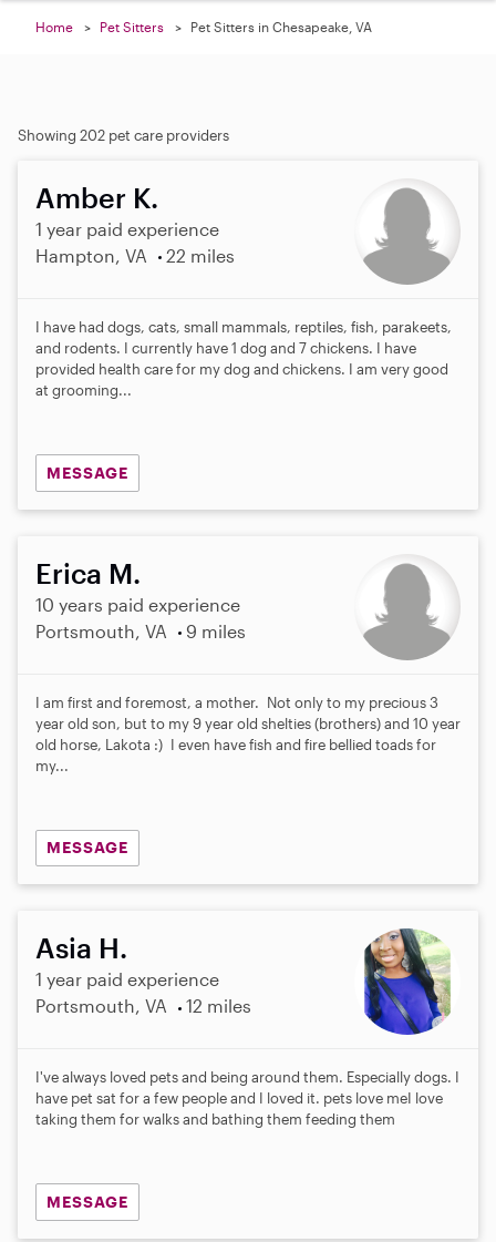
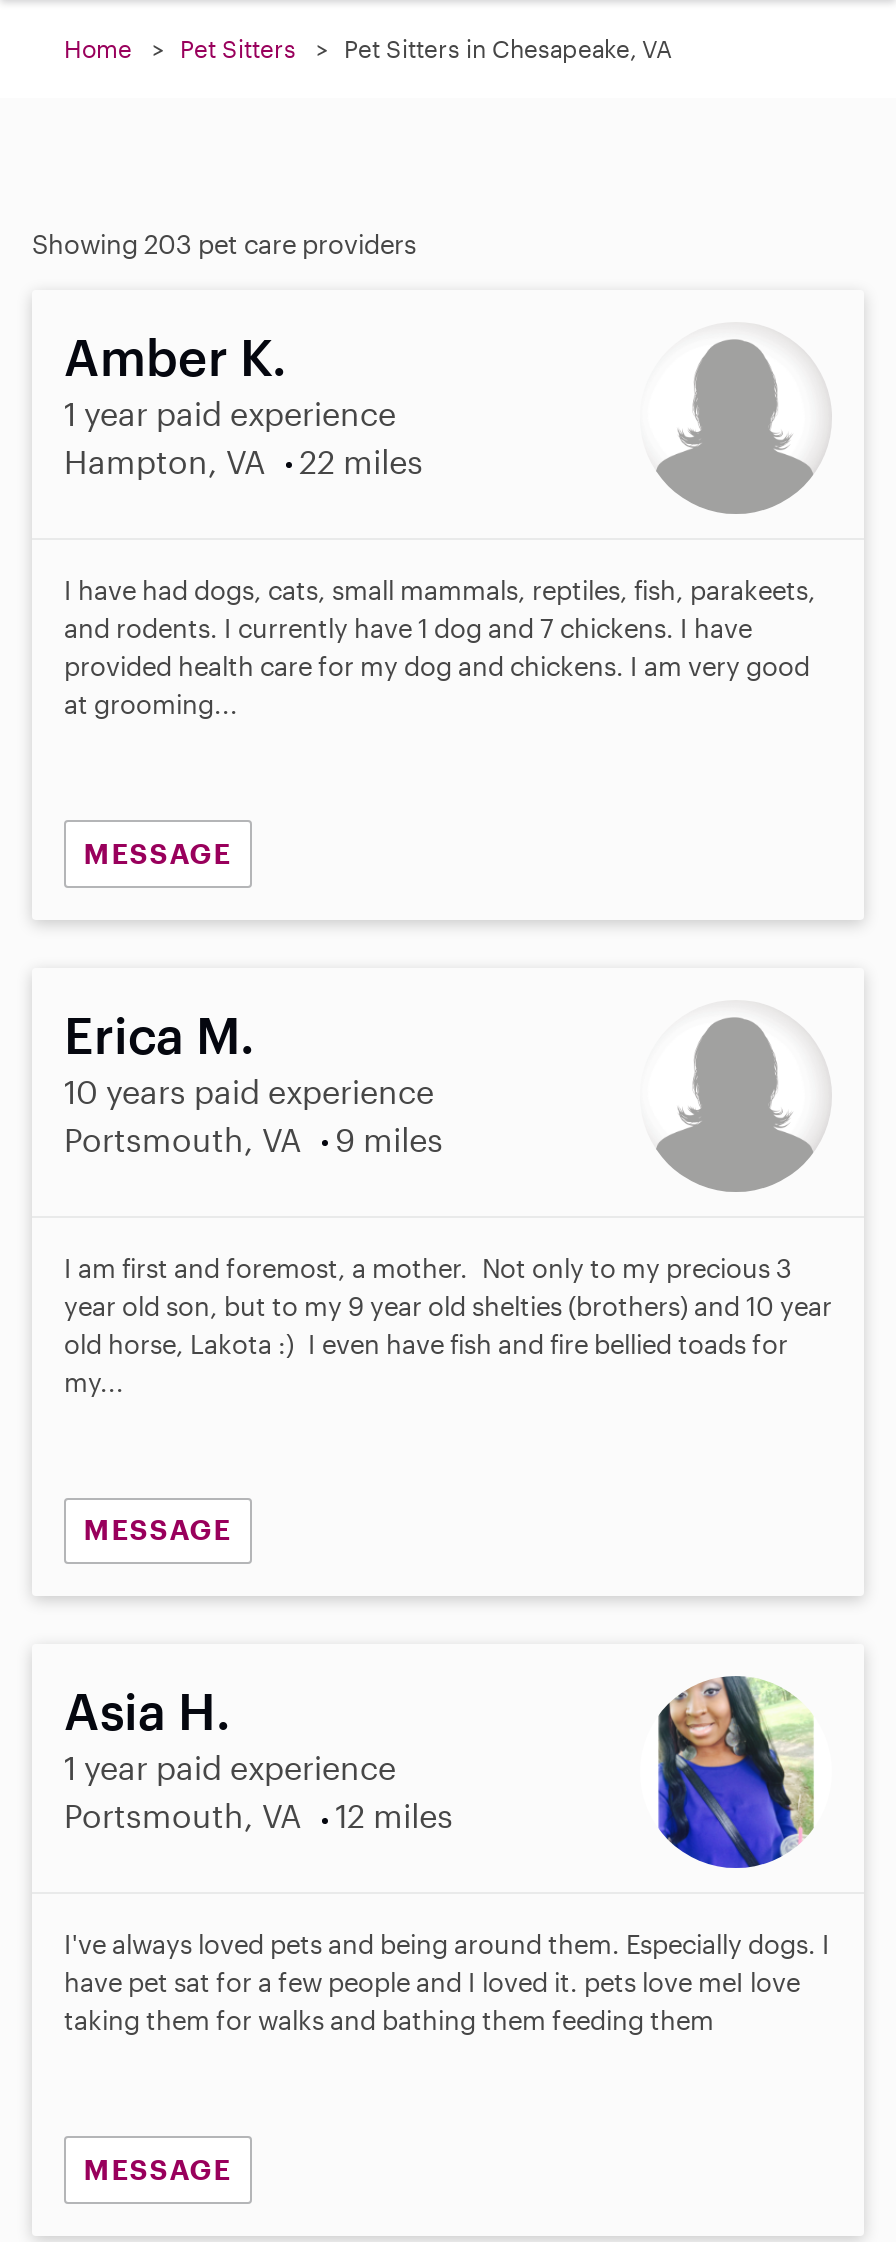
- Showing 202 pet care providers
+ Showing 203 pet care providers
